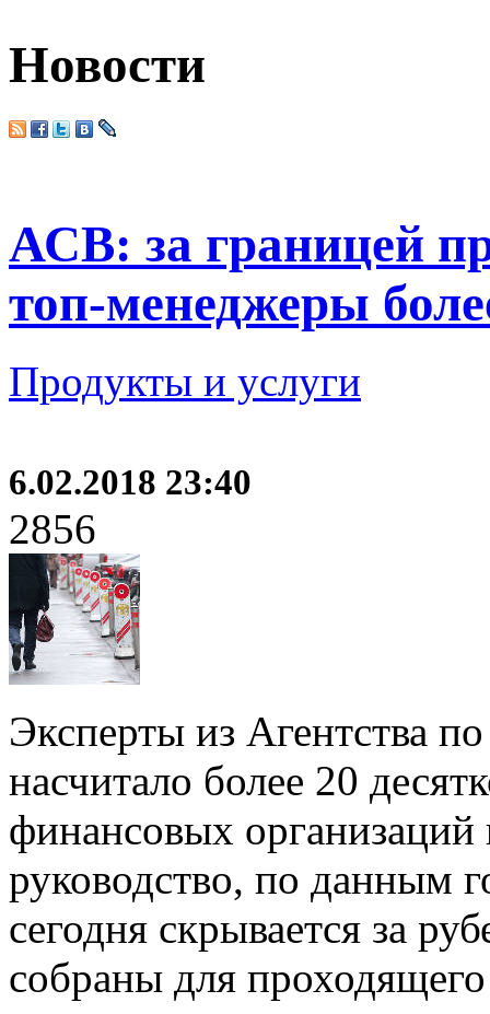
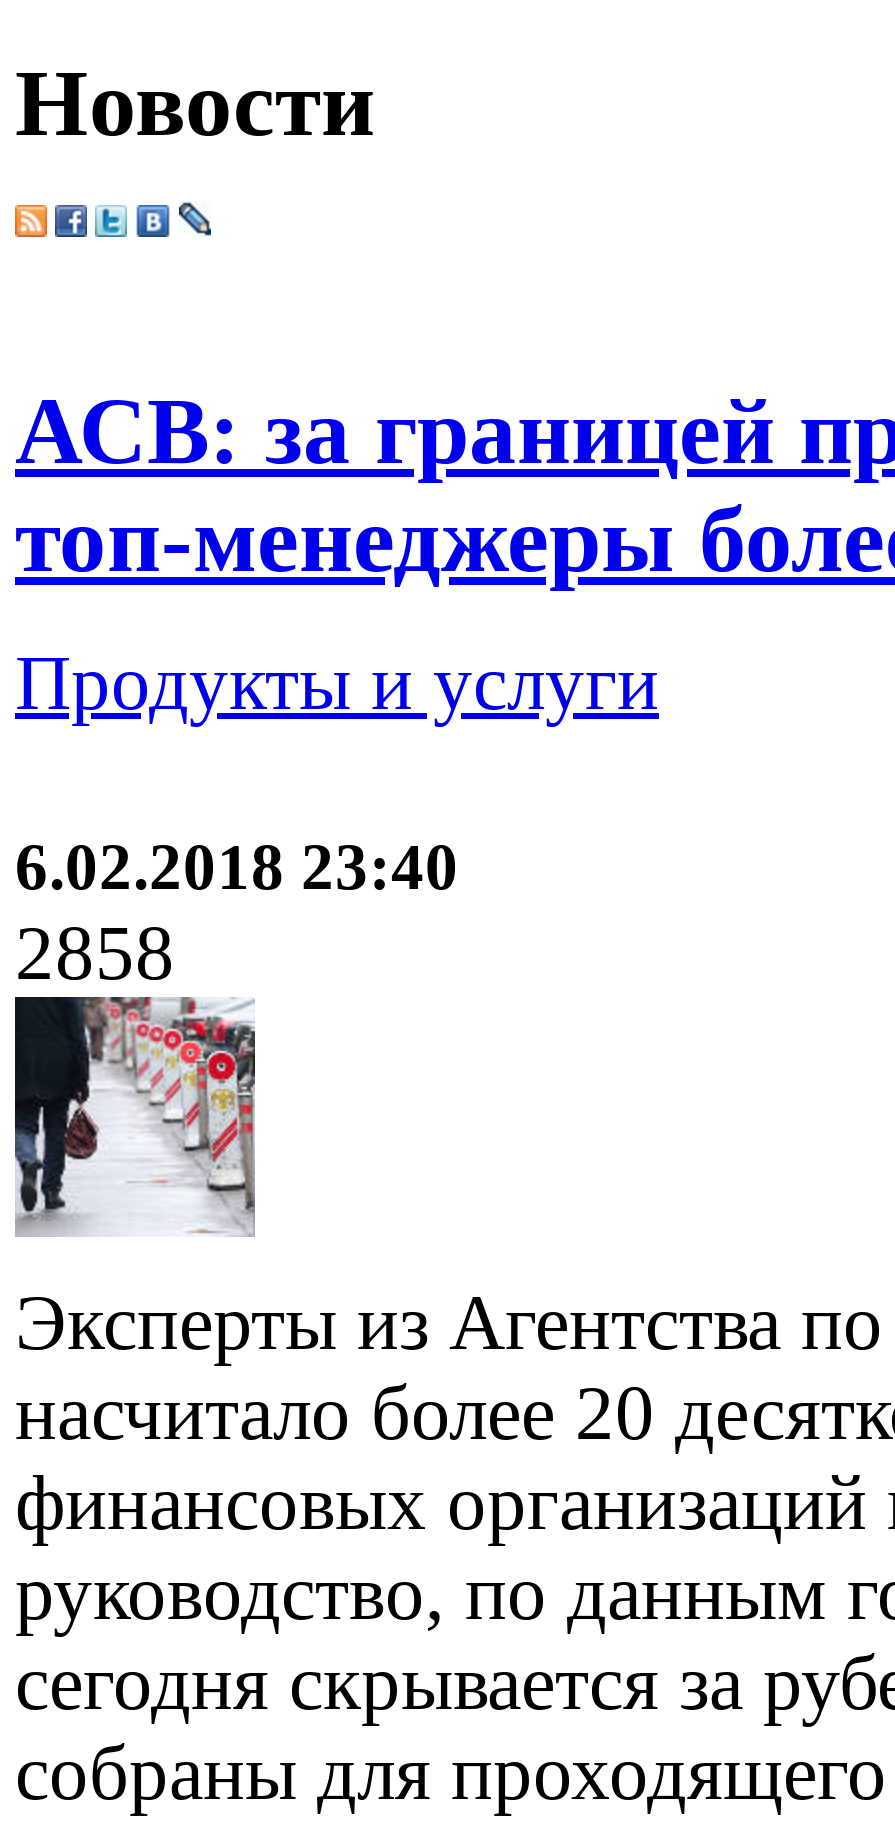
- 2856
+ 2858
